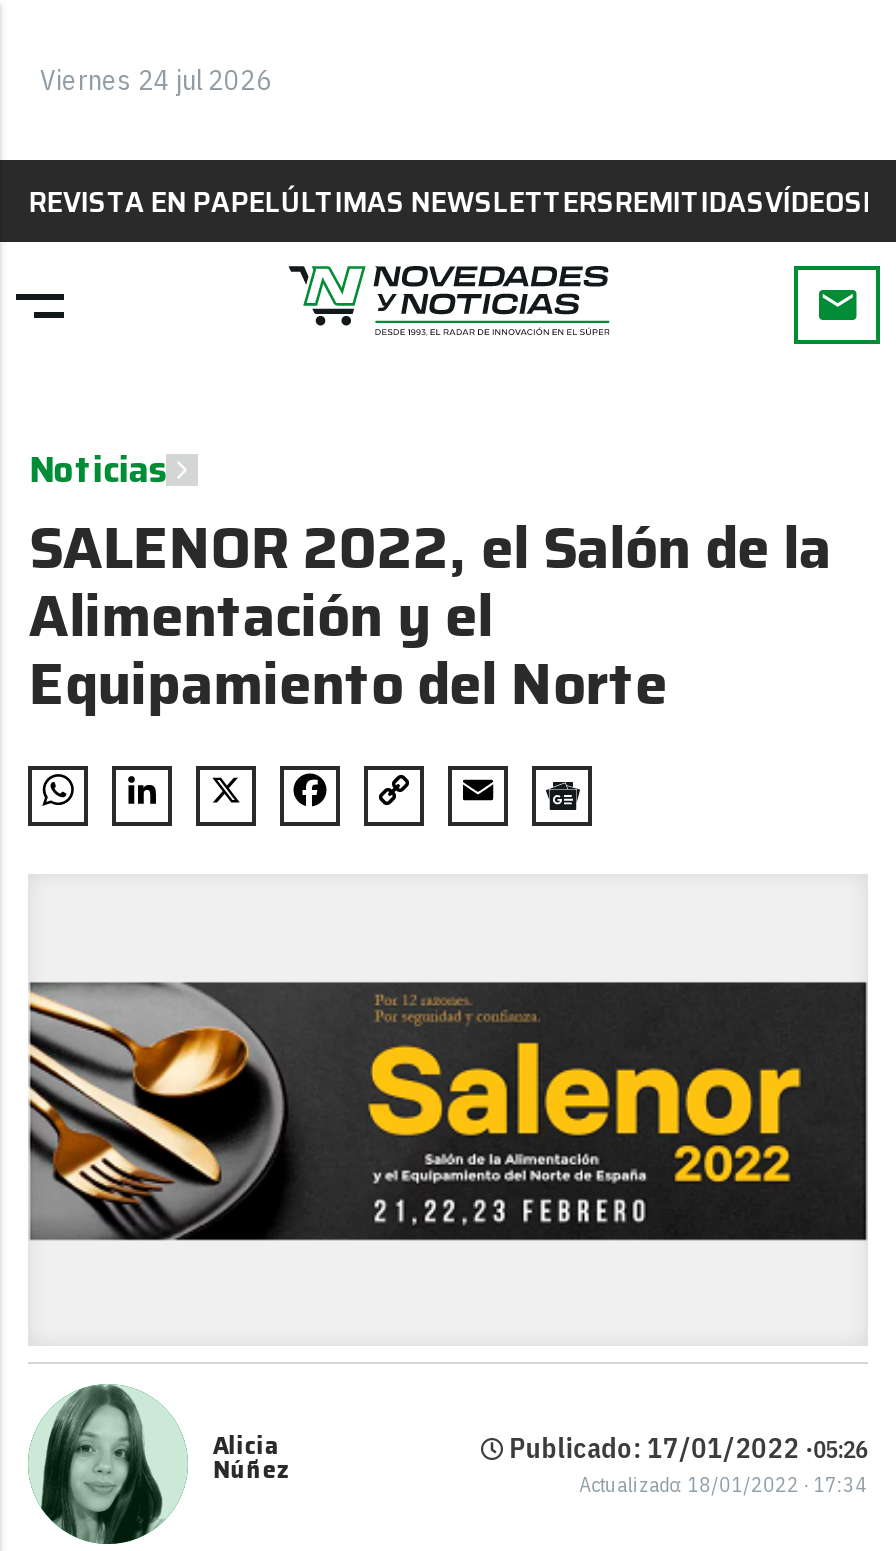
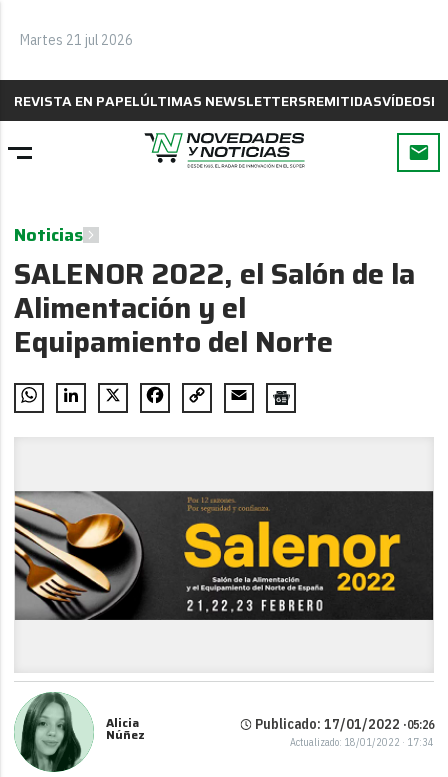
- Viernes 24 jul 2026
+ Martes 21 jul 2026
